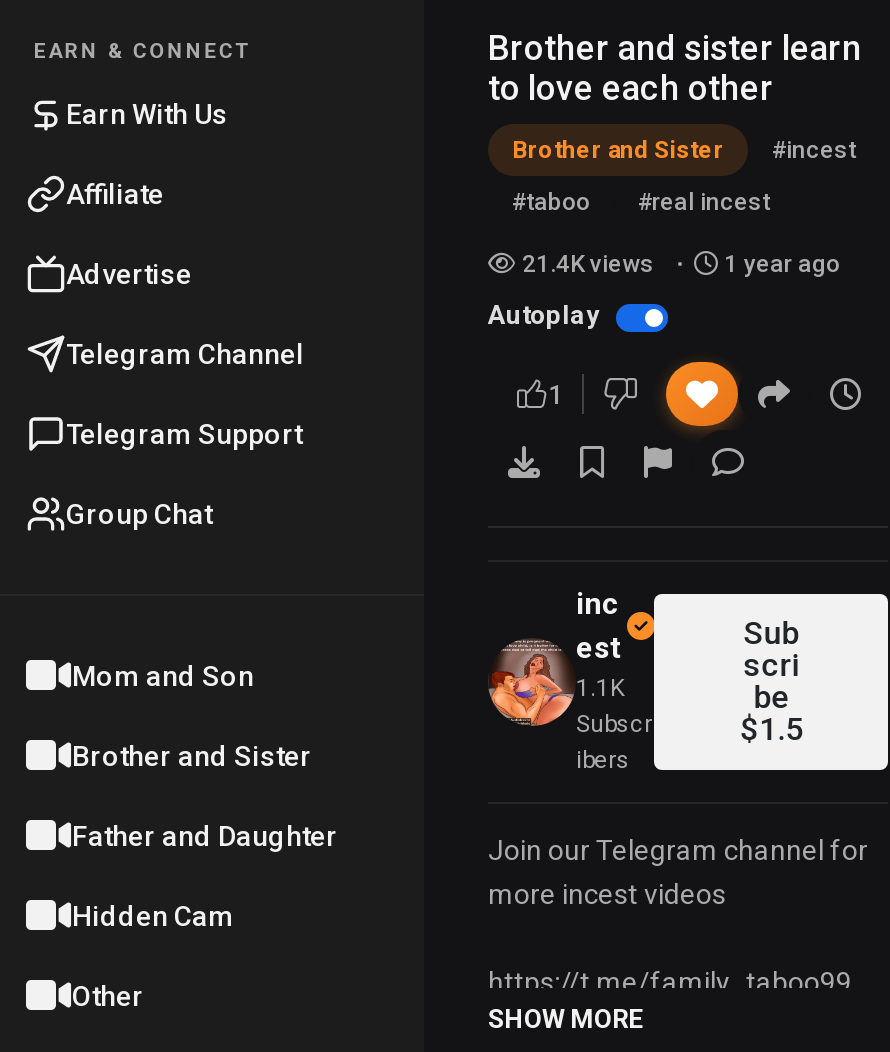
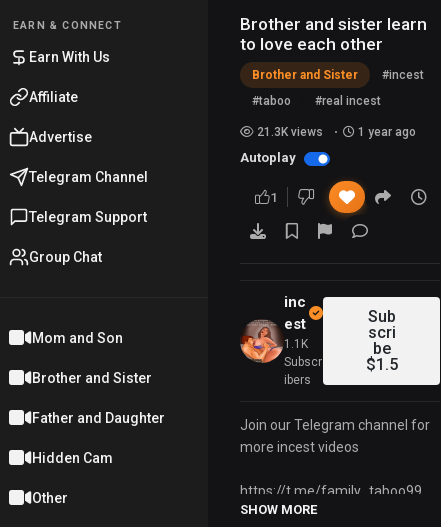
- 21.4K views
+ 21.3K views
